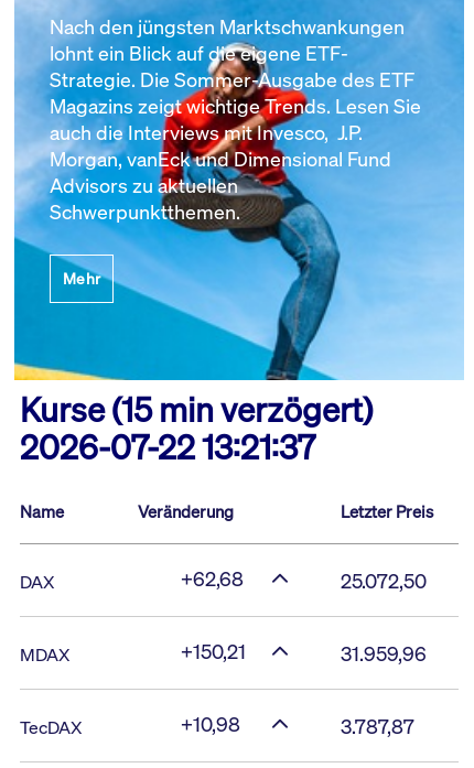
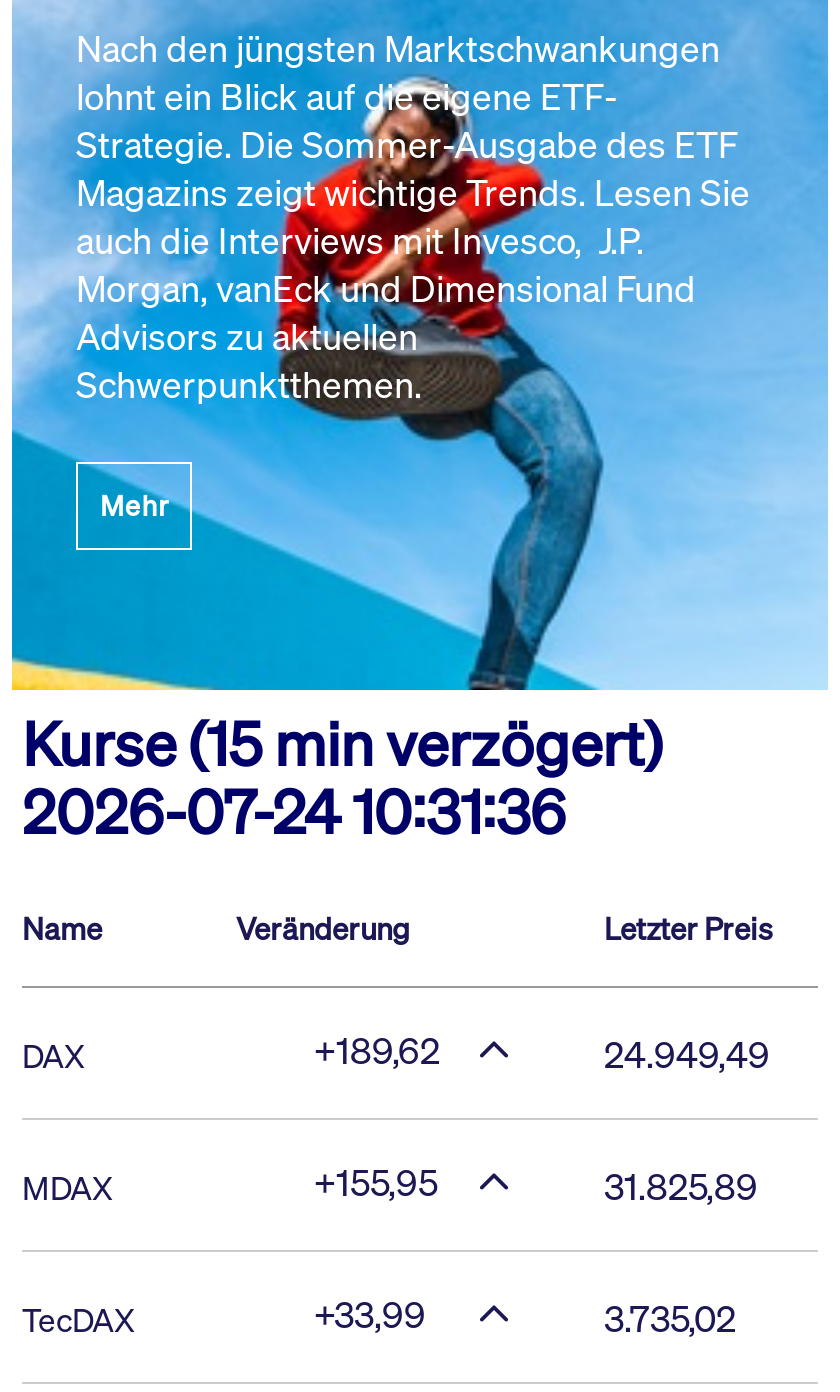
- 2026-07-22 13:21:37
+ 2026-07-24 10:31:36

- +62,68
+ +189,62

- 25.072,50
+ 24.949,49

- +150,21
+ +155,95

- 31.959,96
+ 31.825,89

- +10,98
+ +33,99

- 3.787,87
+ 3.735,02
